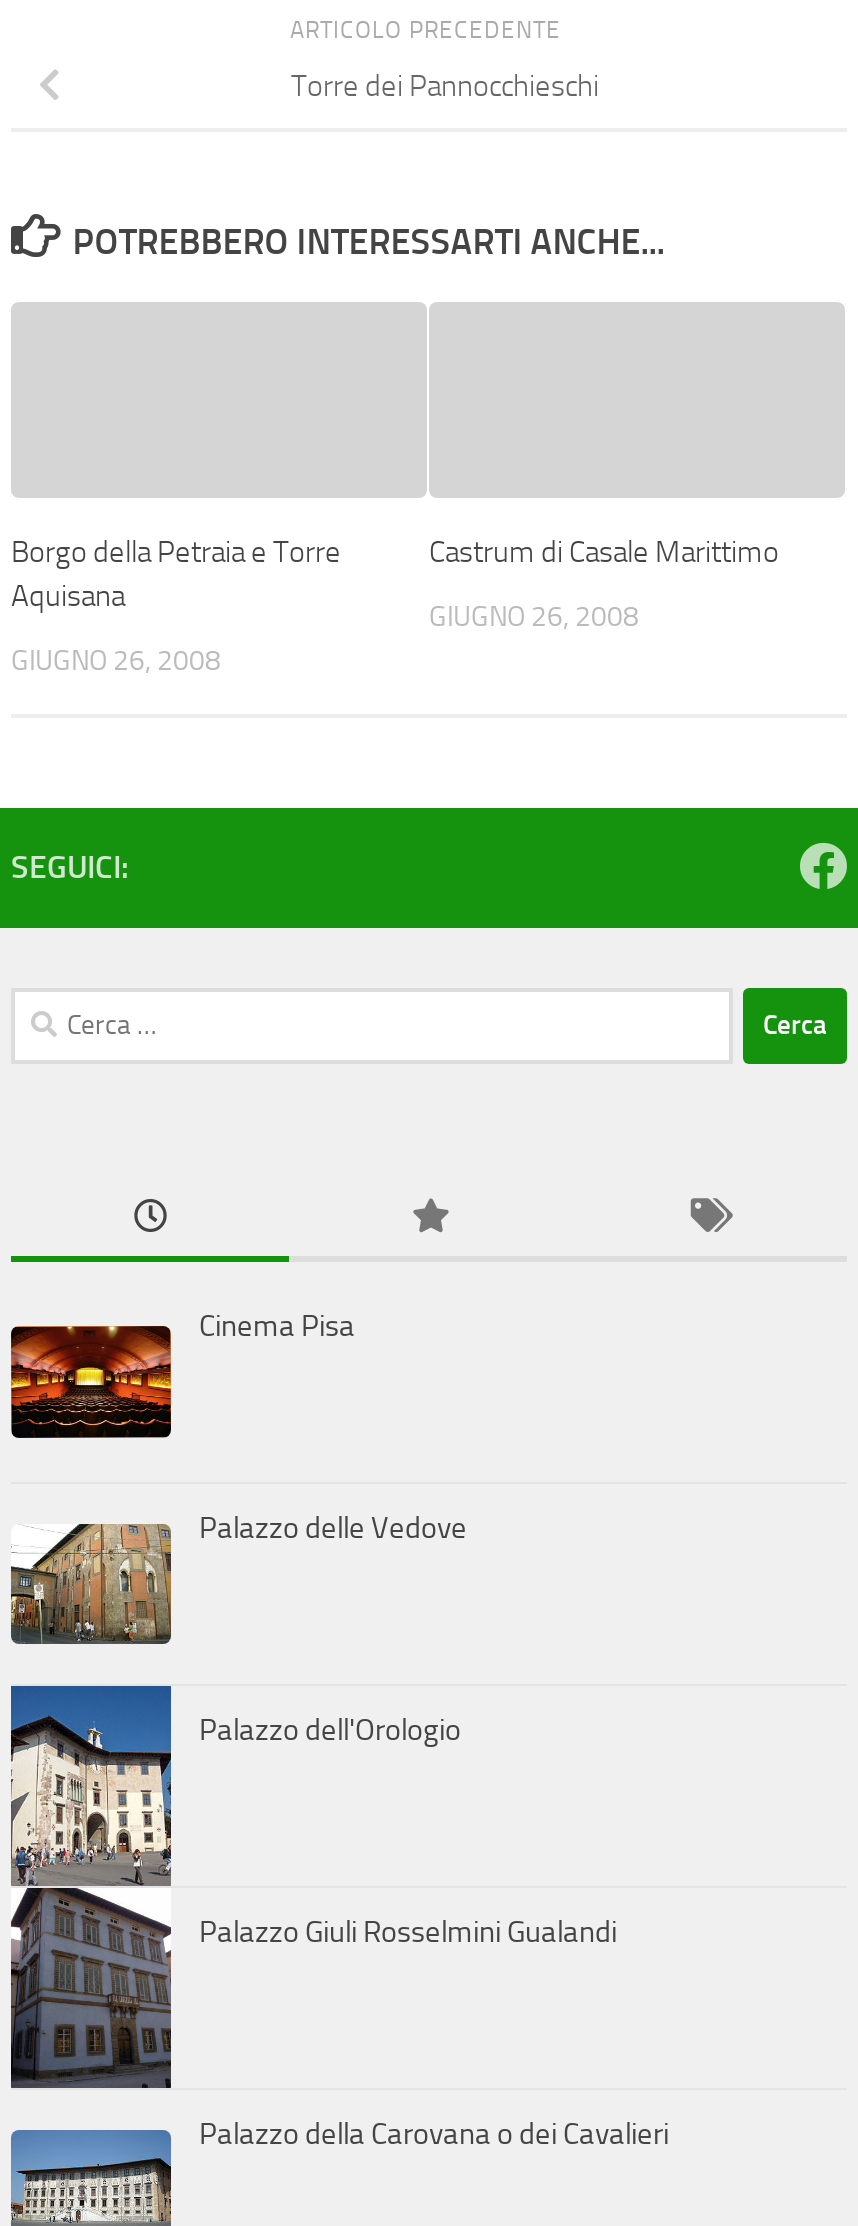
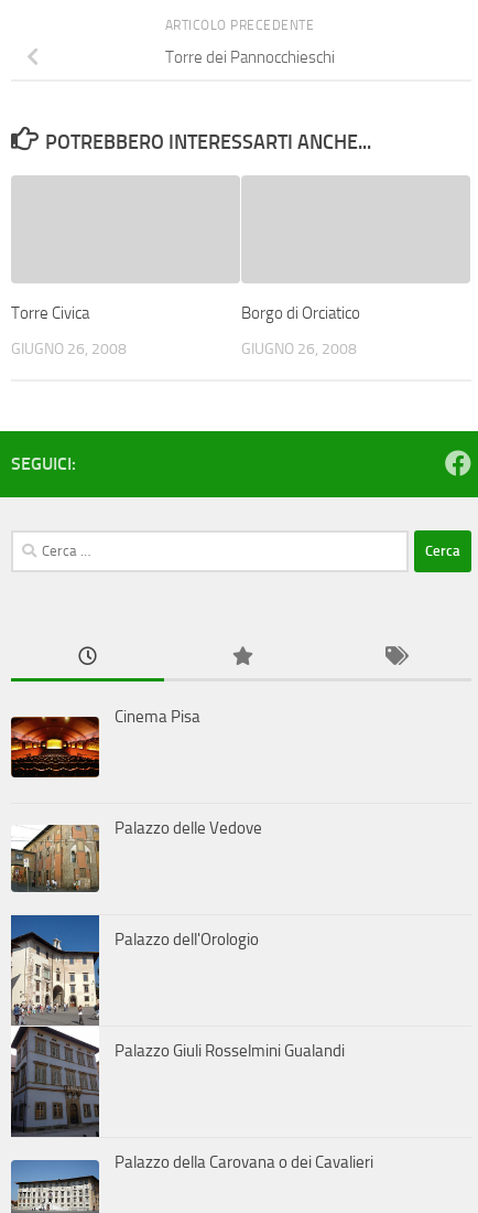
- Borgo della Petraia e Torre
- Aquisana
+ Torre Civica

- Castrum di Casale Marittimo
+ Borgo di Orciatico
